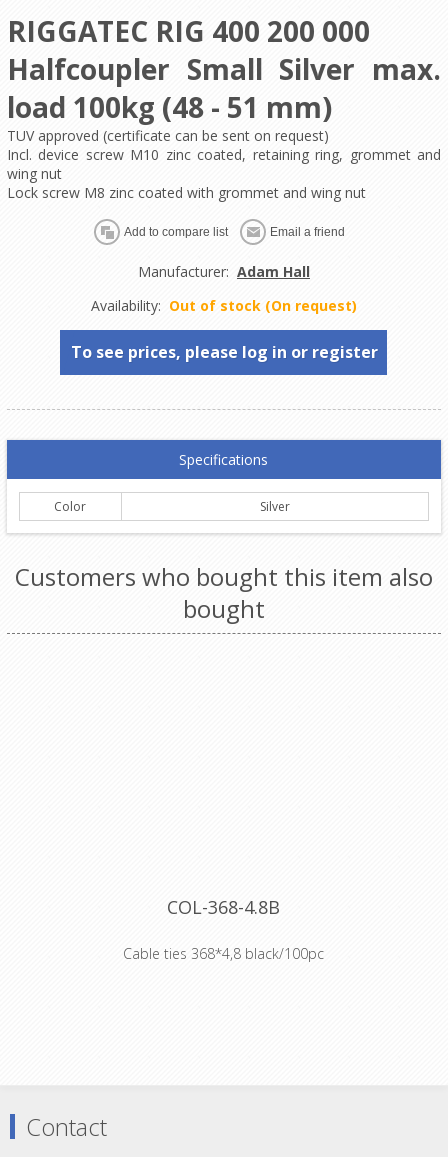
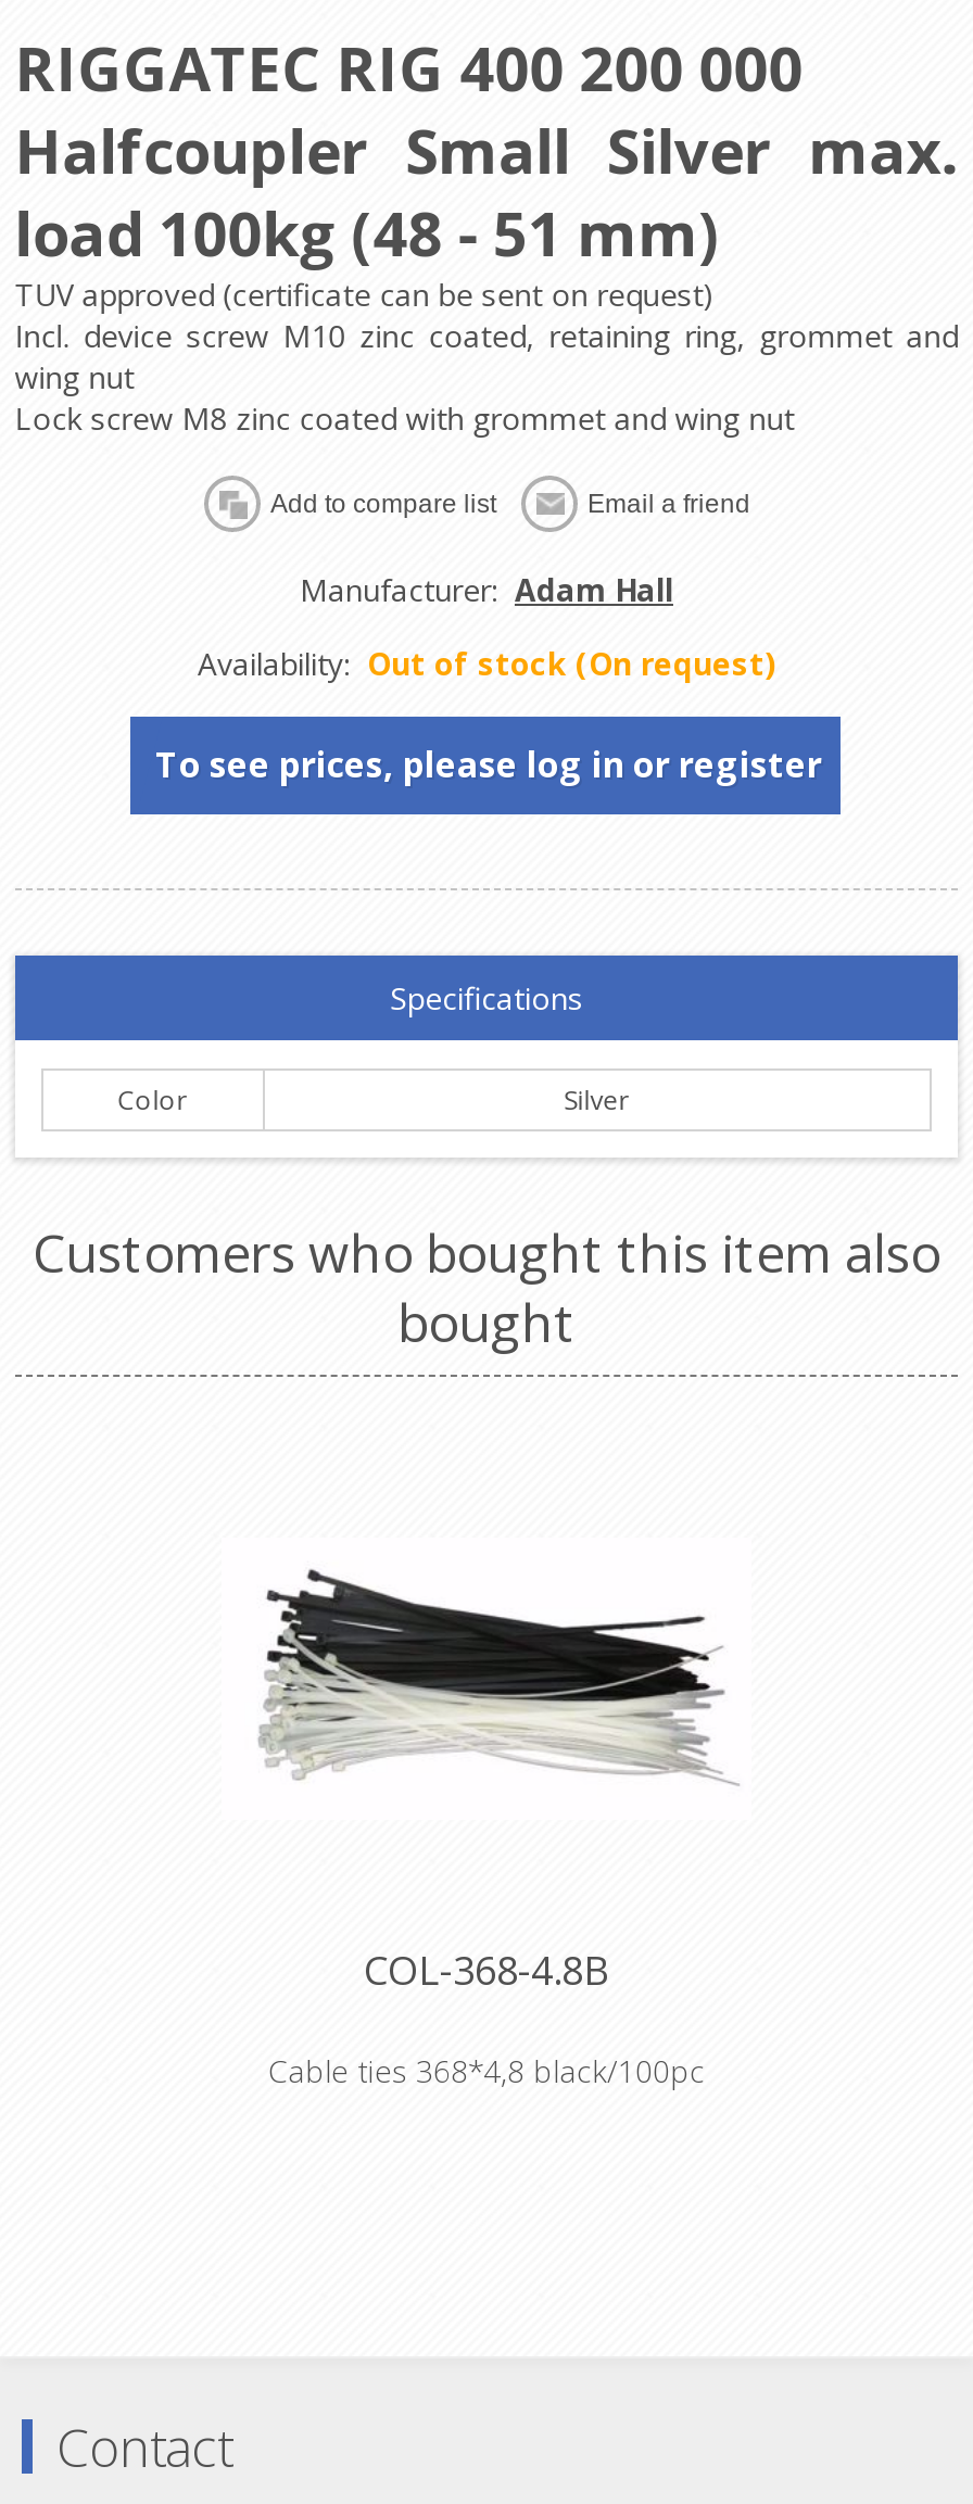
+ [image]
